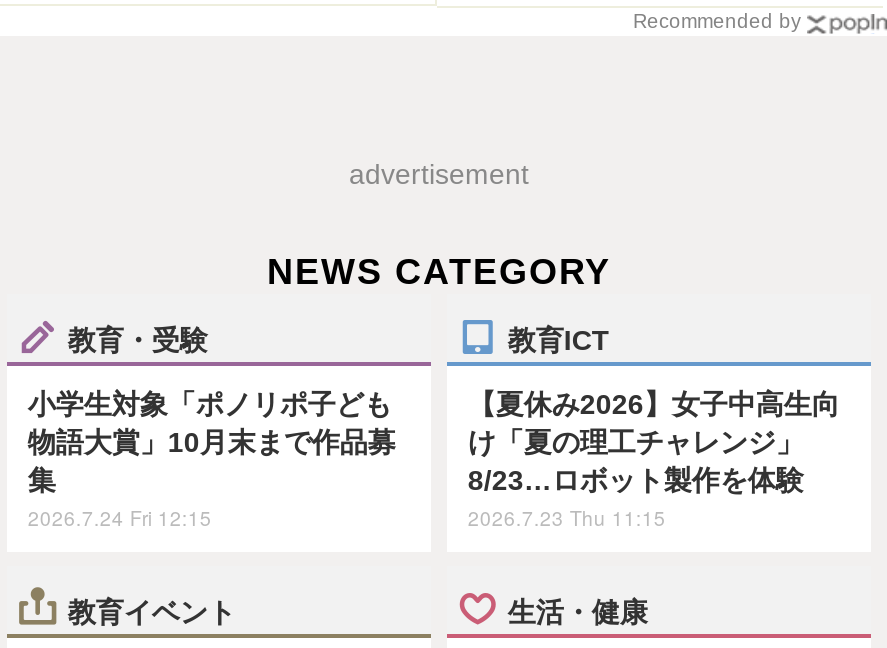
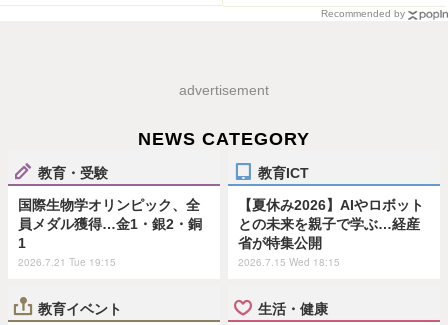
- 小学生対象「ポノリポ子ども
- 物語大賞」10月末まで作品募
- 集
- 2026.7.24 Fri 12:15
+ 国際生物学オリンピック、全
+ 員メダル獲得…金1・銀2・銅
+ 1
+ 2026.7.21 Tue 19:15

- 【夏休み2026】女子中高生向
- け「夏の理工チャレンジ」
- 8/23…ロボット製作を体験
- 2026.7.23 Thu 11:15
+ 【夏休み2026】AIやロボット
+ との未来を親子で学ぶ…経産
+ 省が特集公開
+ 2026.7.15 Wed 18:15
